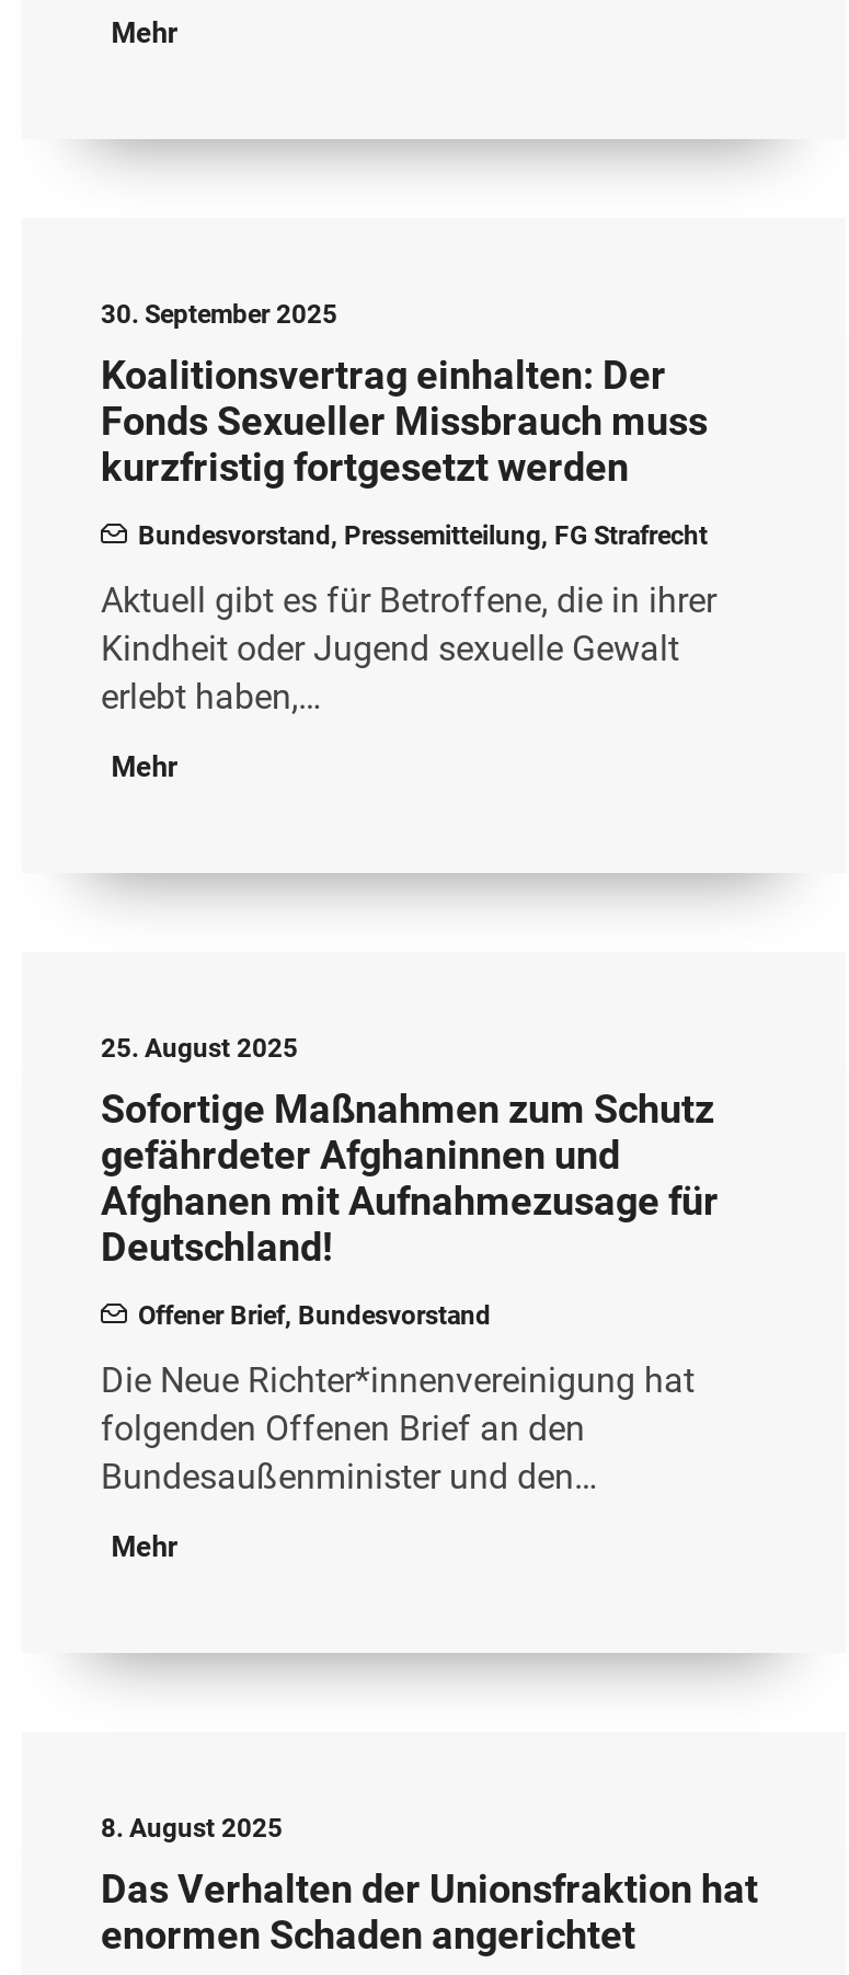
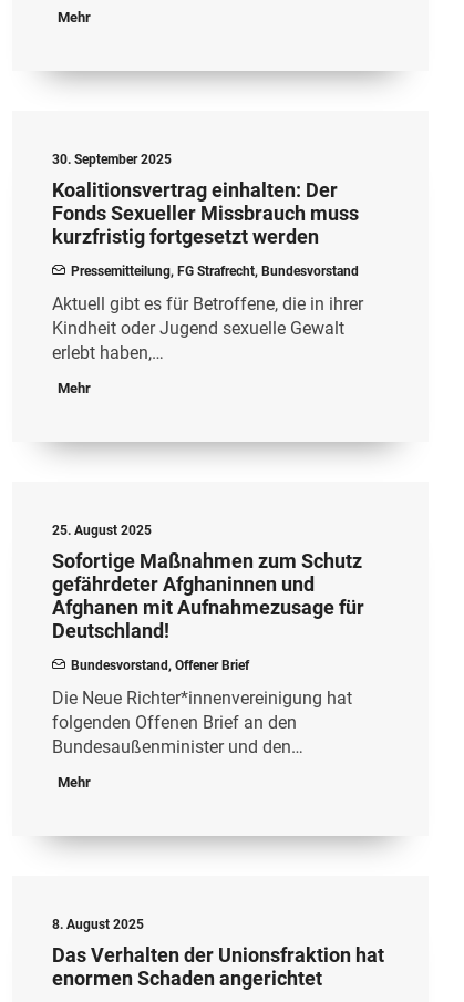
- Bundesvorstand, Pressemitteilung, FG Strafrecht
+ Pressemitteilung, FG Strafrecht, Bundesvorstand

- Offener Brief, Bundesvorstand
+ Bundesvorstand, Offener Brief
